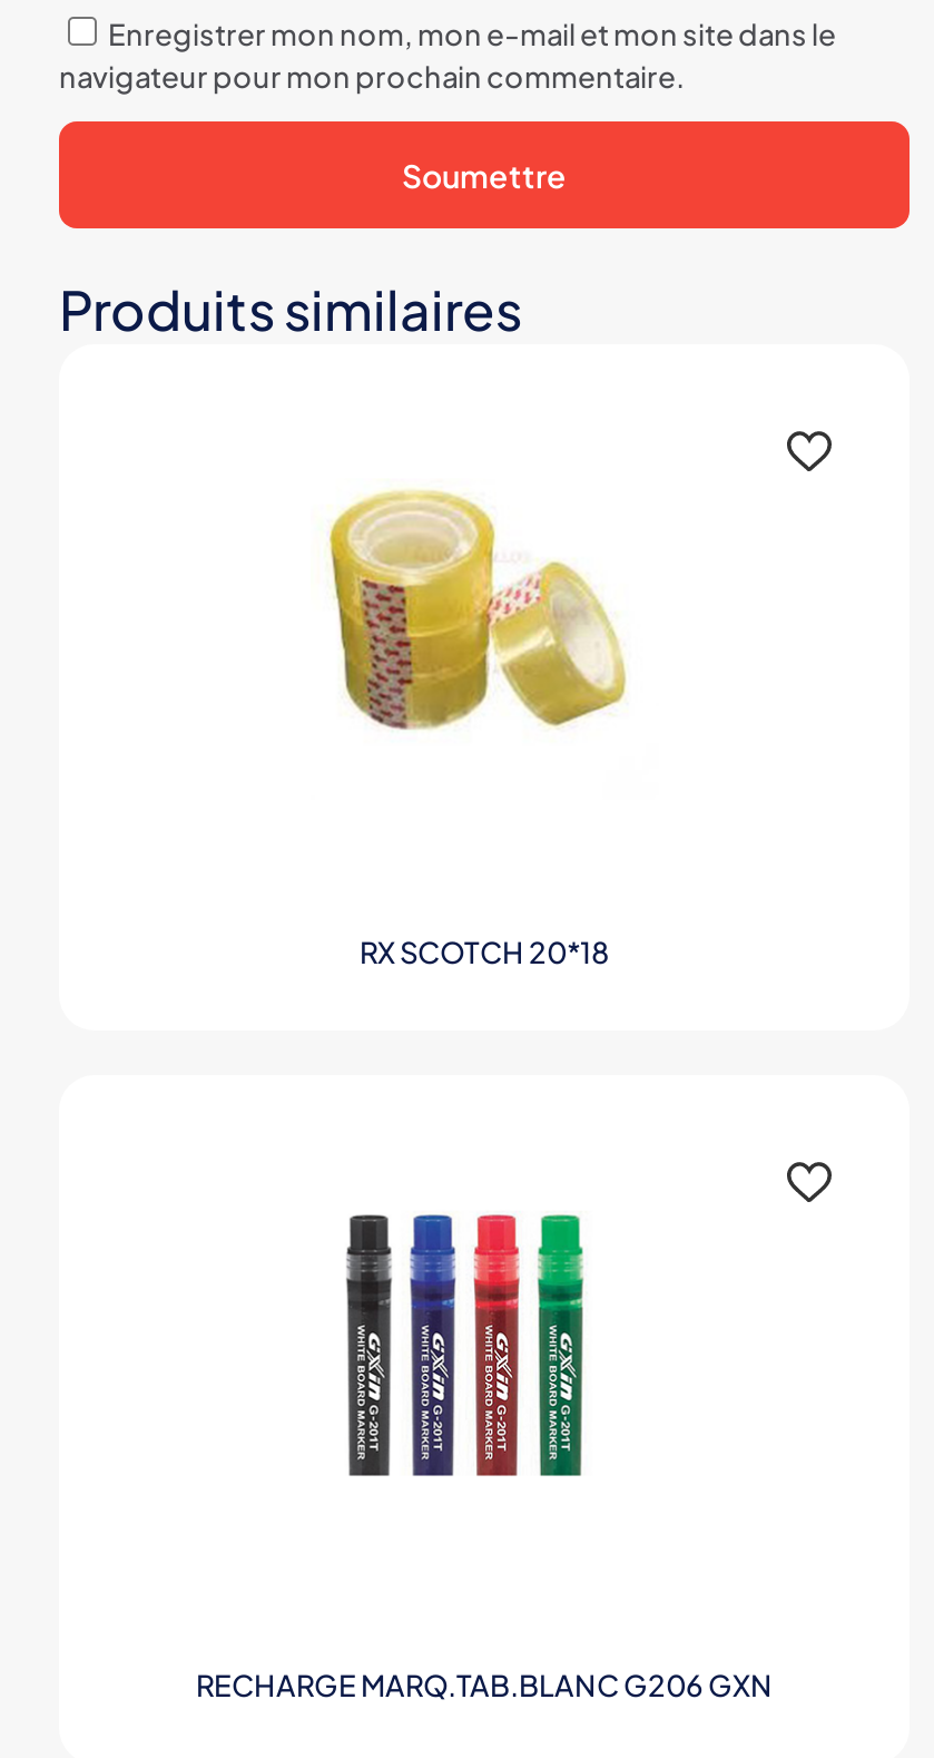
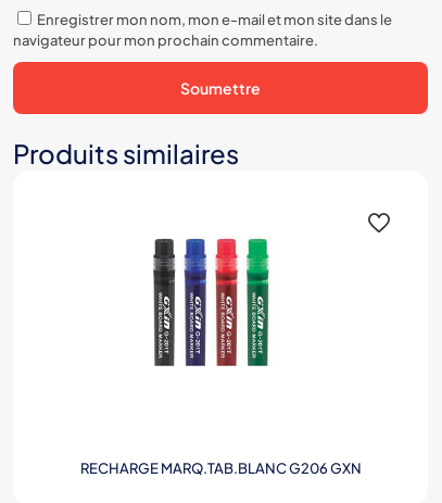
- [image]

- RX SCOTCH 20*18
